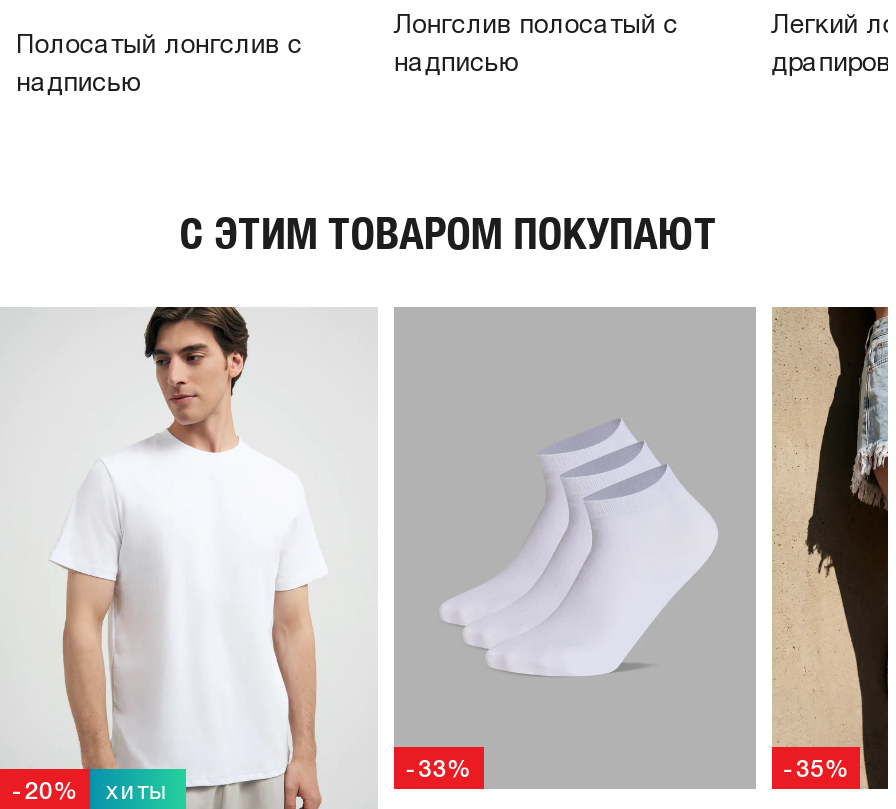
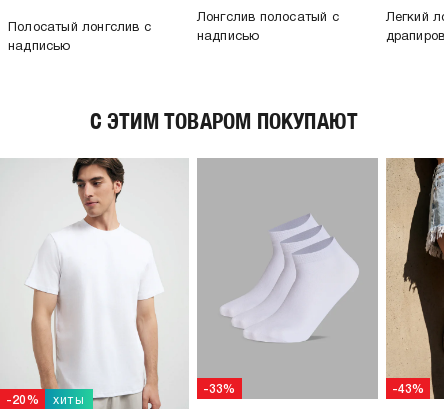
- -35%
+ -43%
